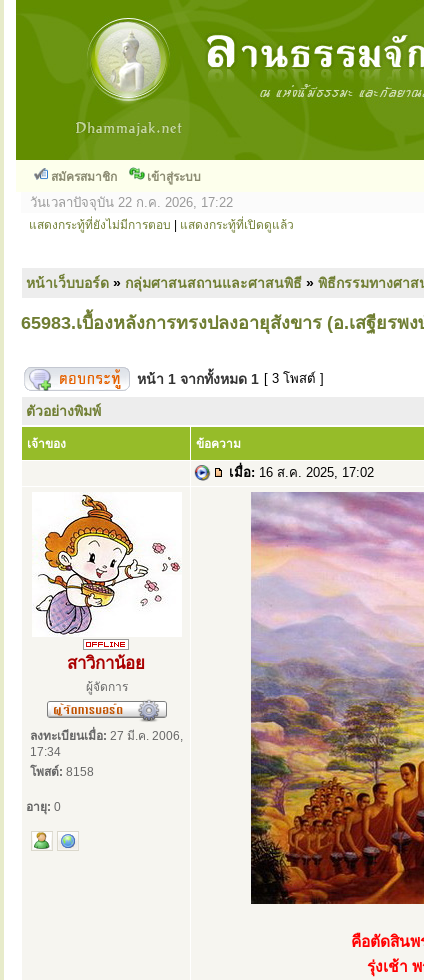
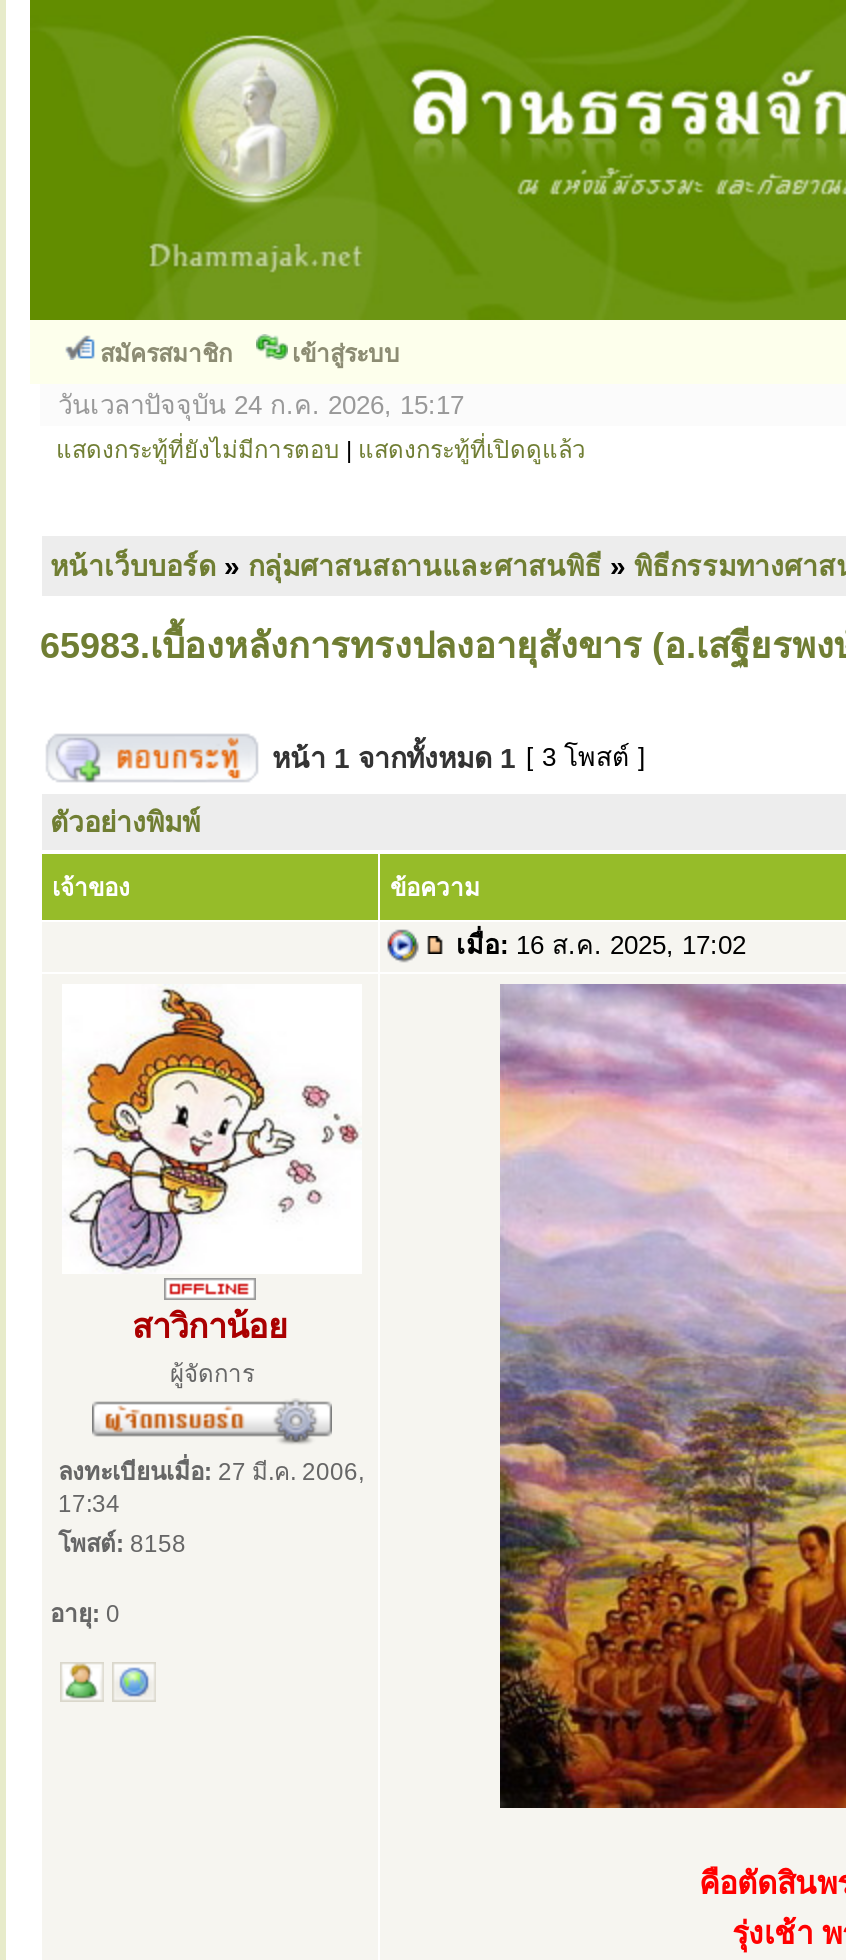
- วันเวลาปัจจุบัน 22 ก.ค. 2026, 17:22
+ วันเวลาปัจจุบัน 24 ก.ค. 2026, 15:17
